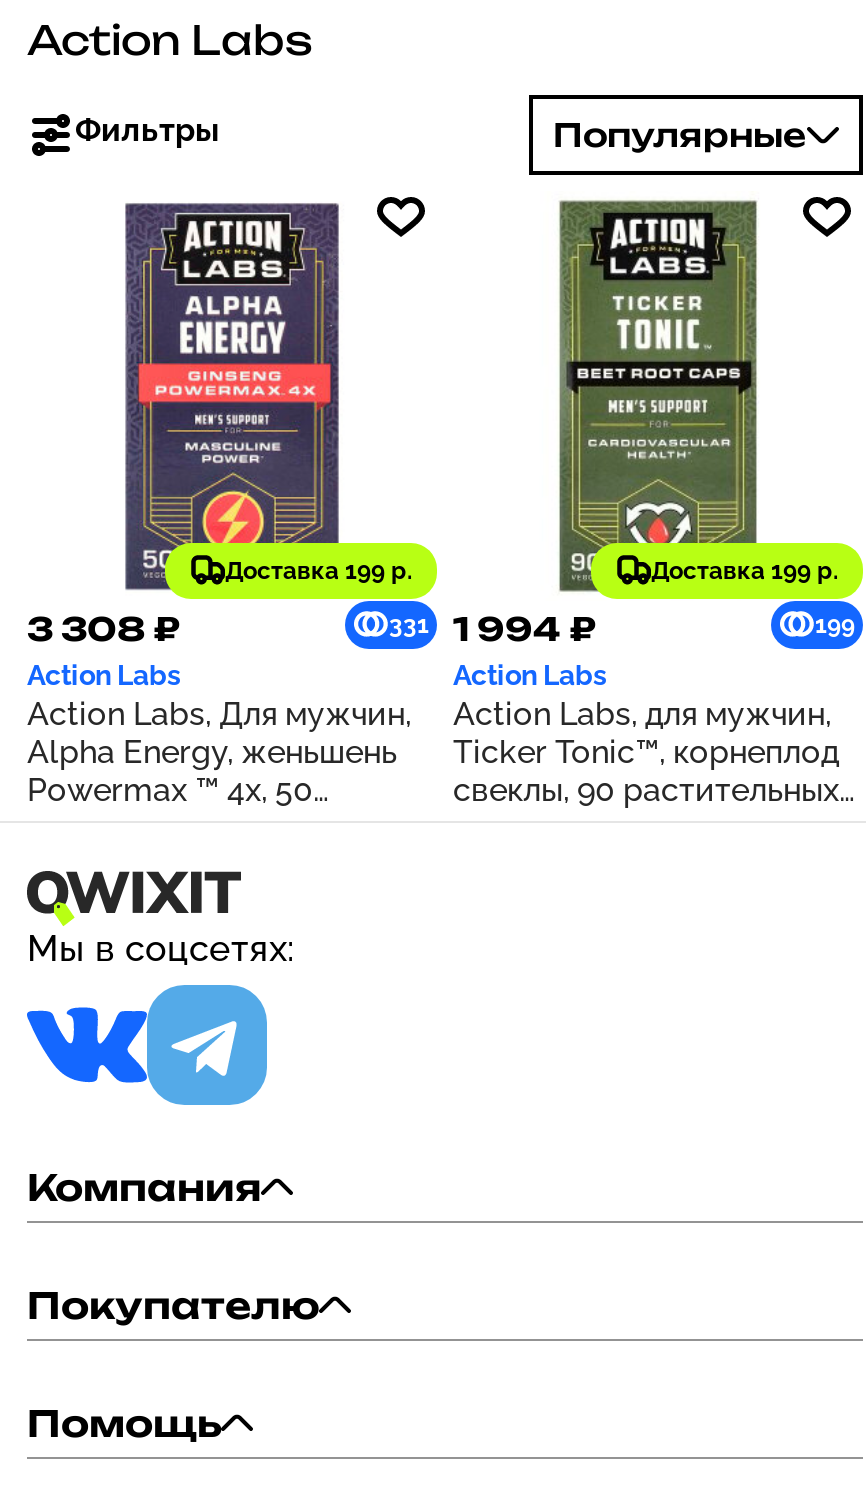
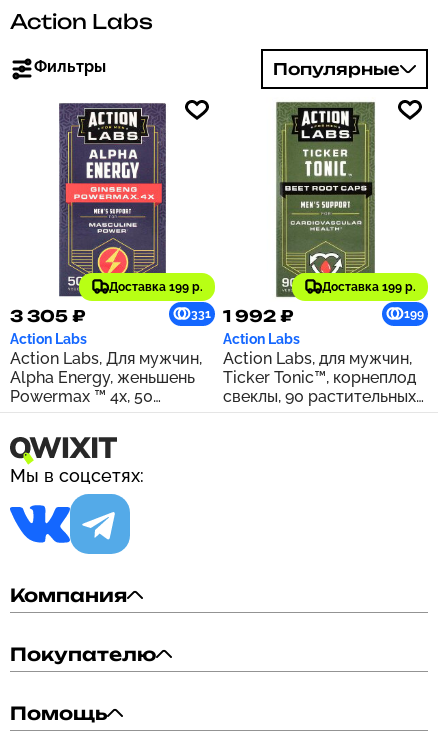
- 3 308 ₽
+ 3 305 ₽

- 331 1 994 ₽
+ 331 1 992 ₽
